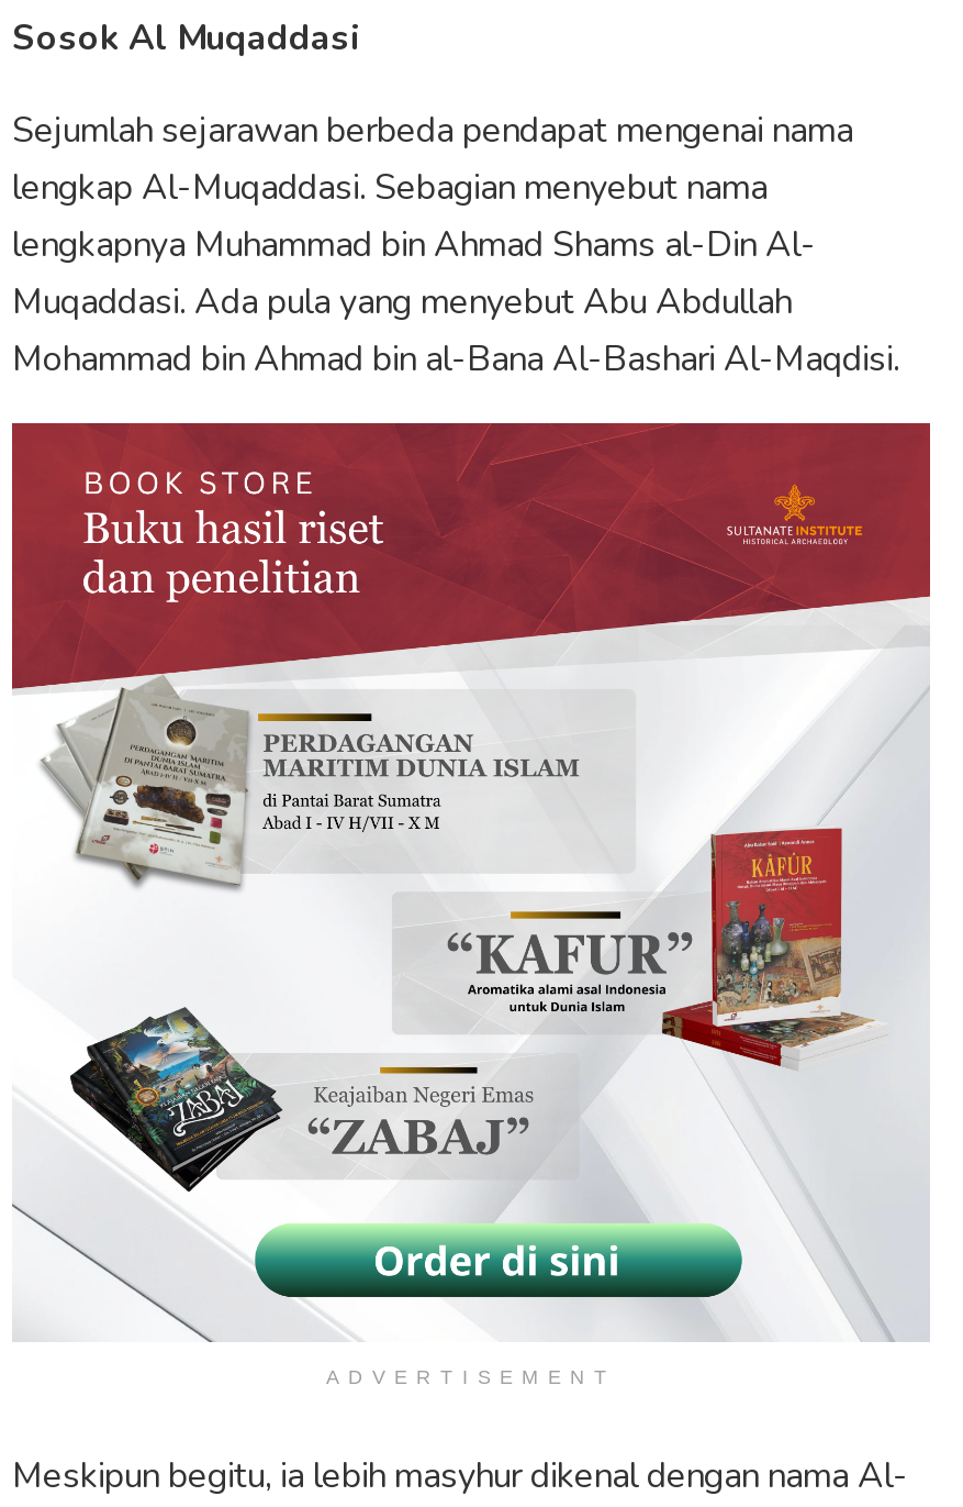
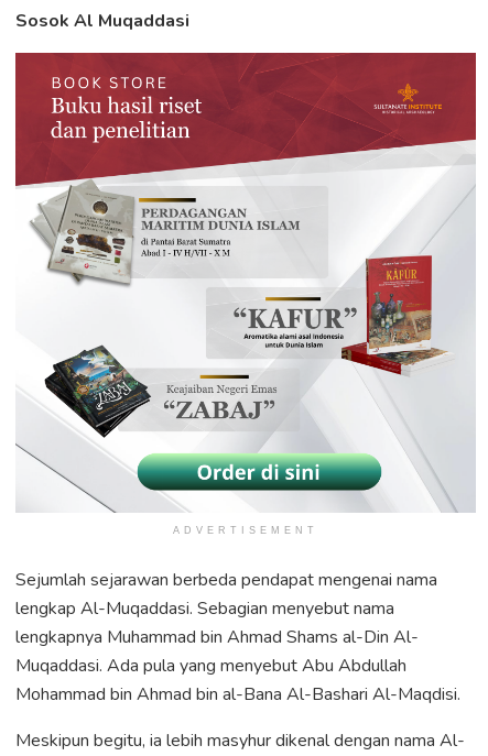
moved down: Sejumlah sejarawan berbeda pendapat mengenai nama | lengkap Al-Muqaddasi. Sebagian menyebut nama | lengkapnya Muhammad bin Ahmad Shams al-Din Al- | Muqaddasi. Ada pula yang menyebut Abu Abdullah | Mohammad bin Ahmad bin al-Bana Al-Bashari Al-Maqdisi.

moved up: [image] | ADVERTISEMENT
